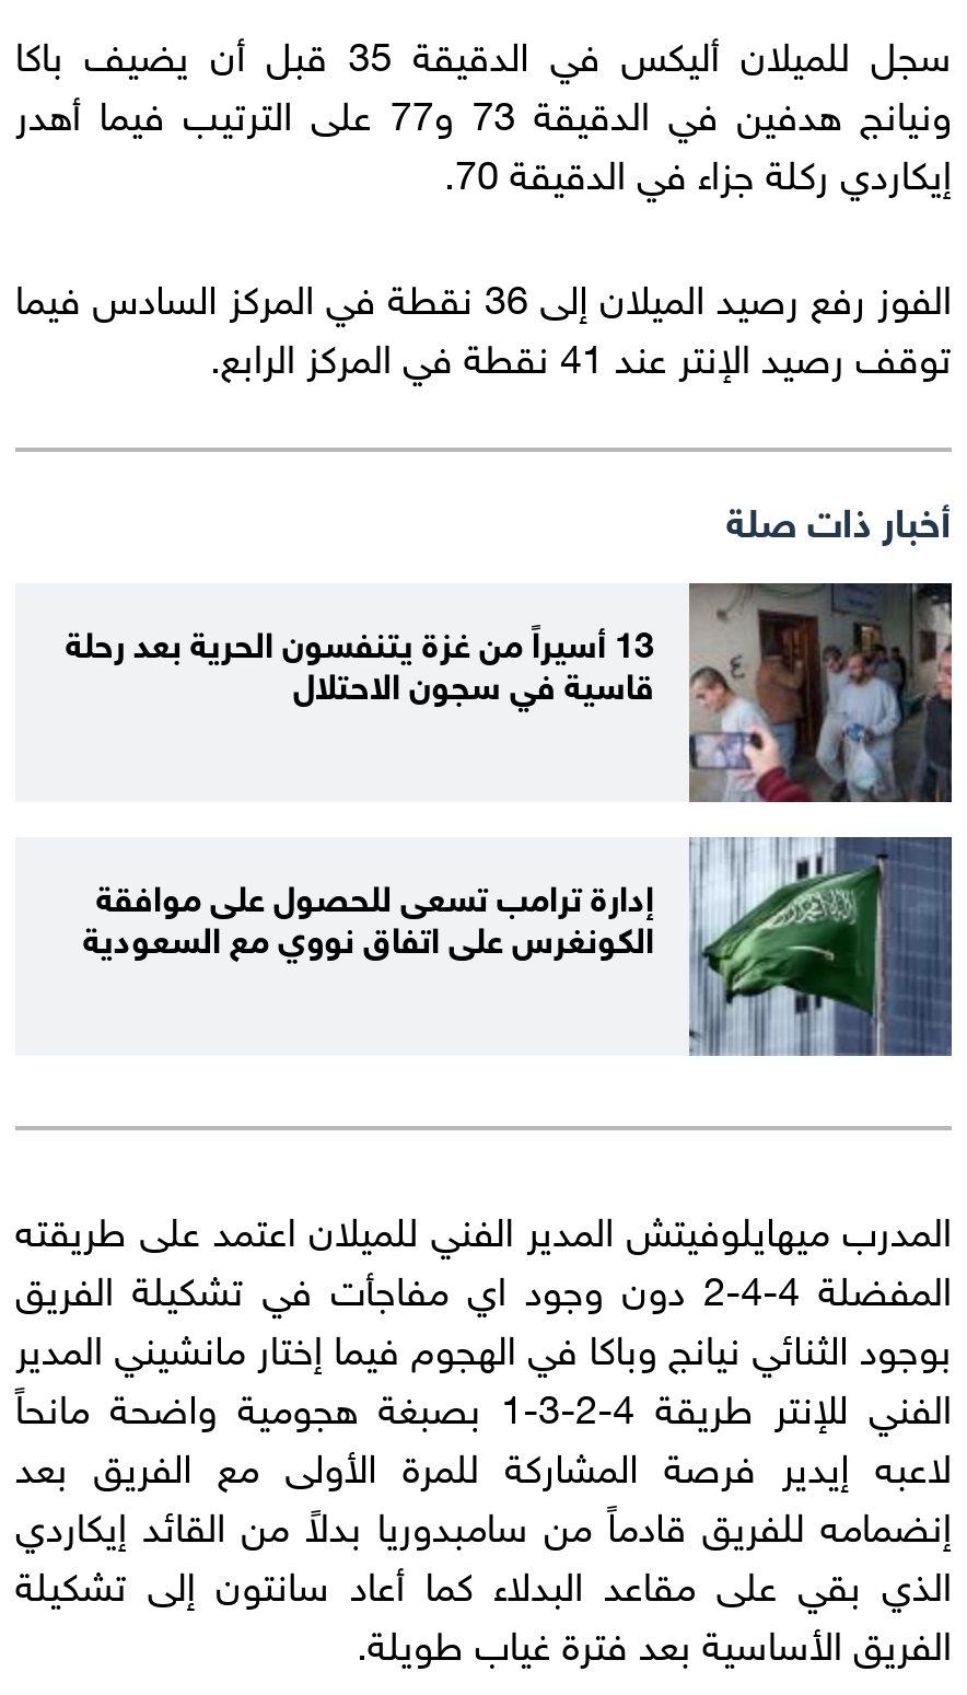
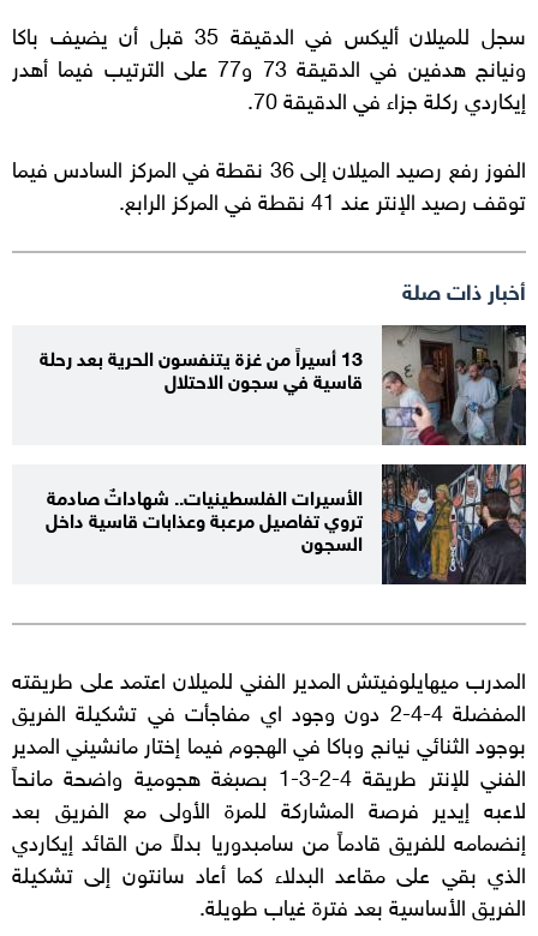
- [image]
- إدارة ترامب تسعى للحصول على موافقة
- الكونغرس على اتفاق نووي مع السعودية
+ [image]
+ الأسيرات الفلسطينيات.. شهاداتٌ صادمة
+ تروي تفاصيل مرعبة وعذابات قاسية داخل
+ السجون
